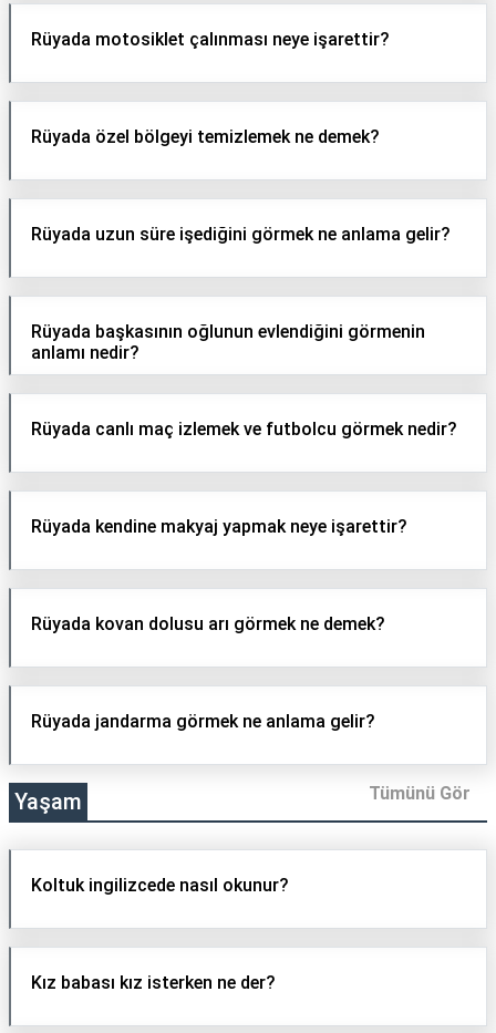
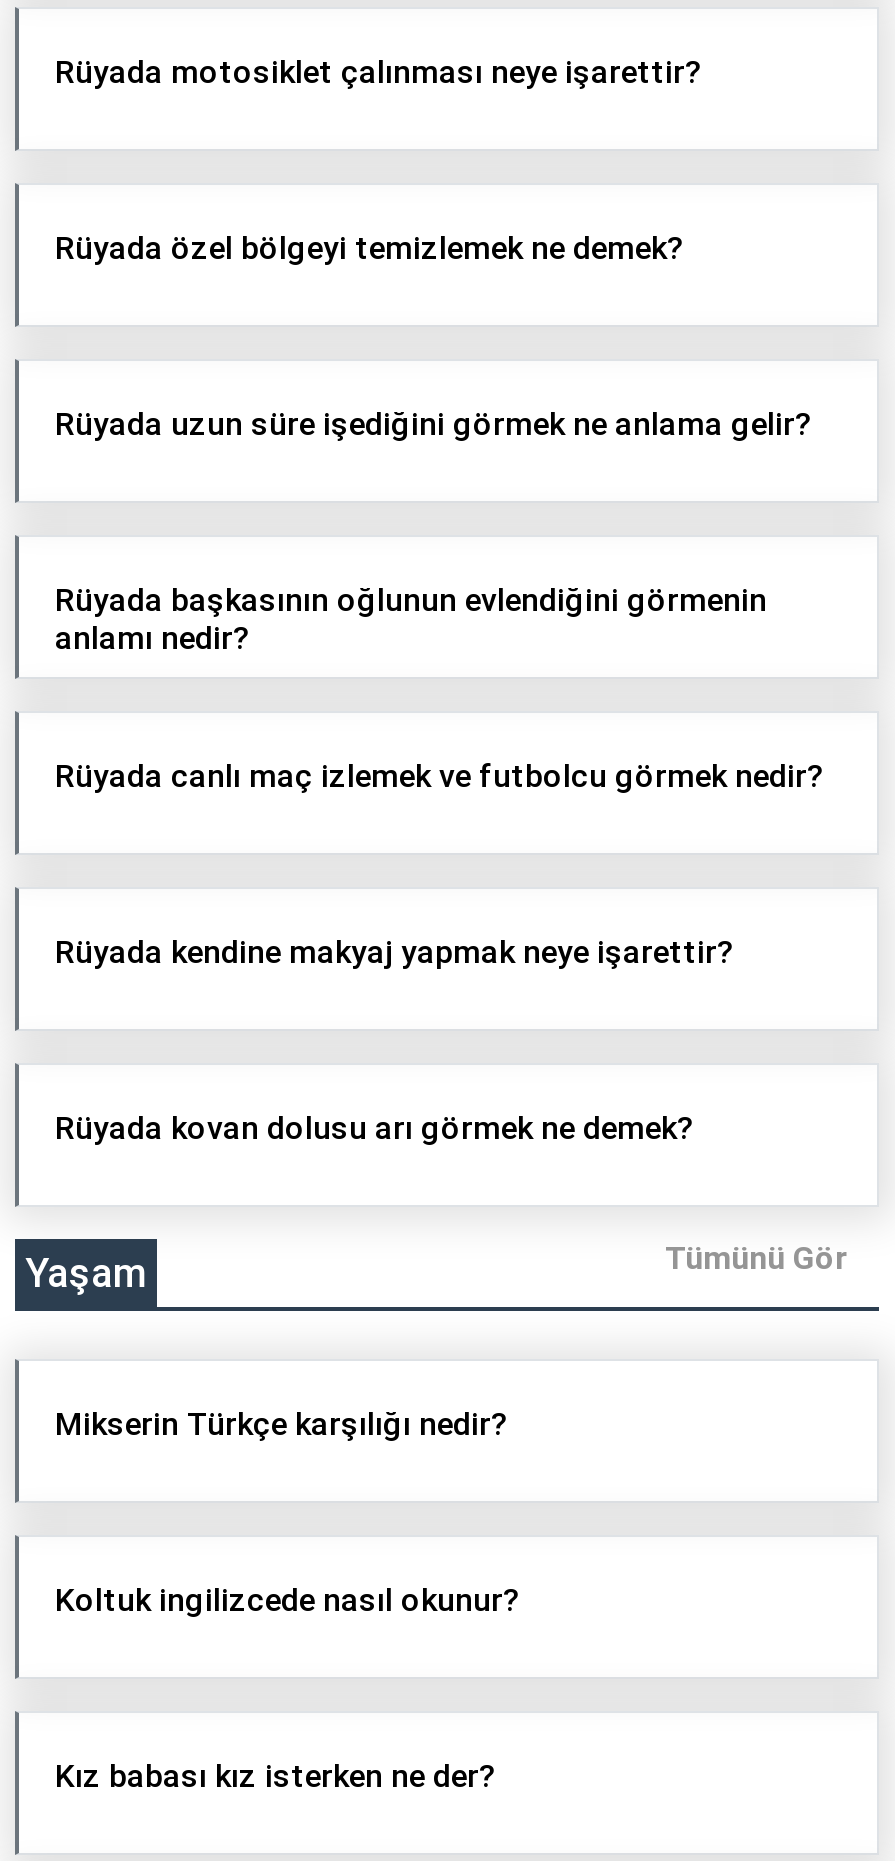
- Rüyada jandarma görmek ne anlama gelir?

moved up: Yaşam | Tümünü Gör

+ Mikserin Türkçe karşılığı nedir?
